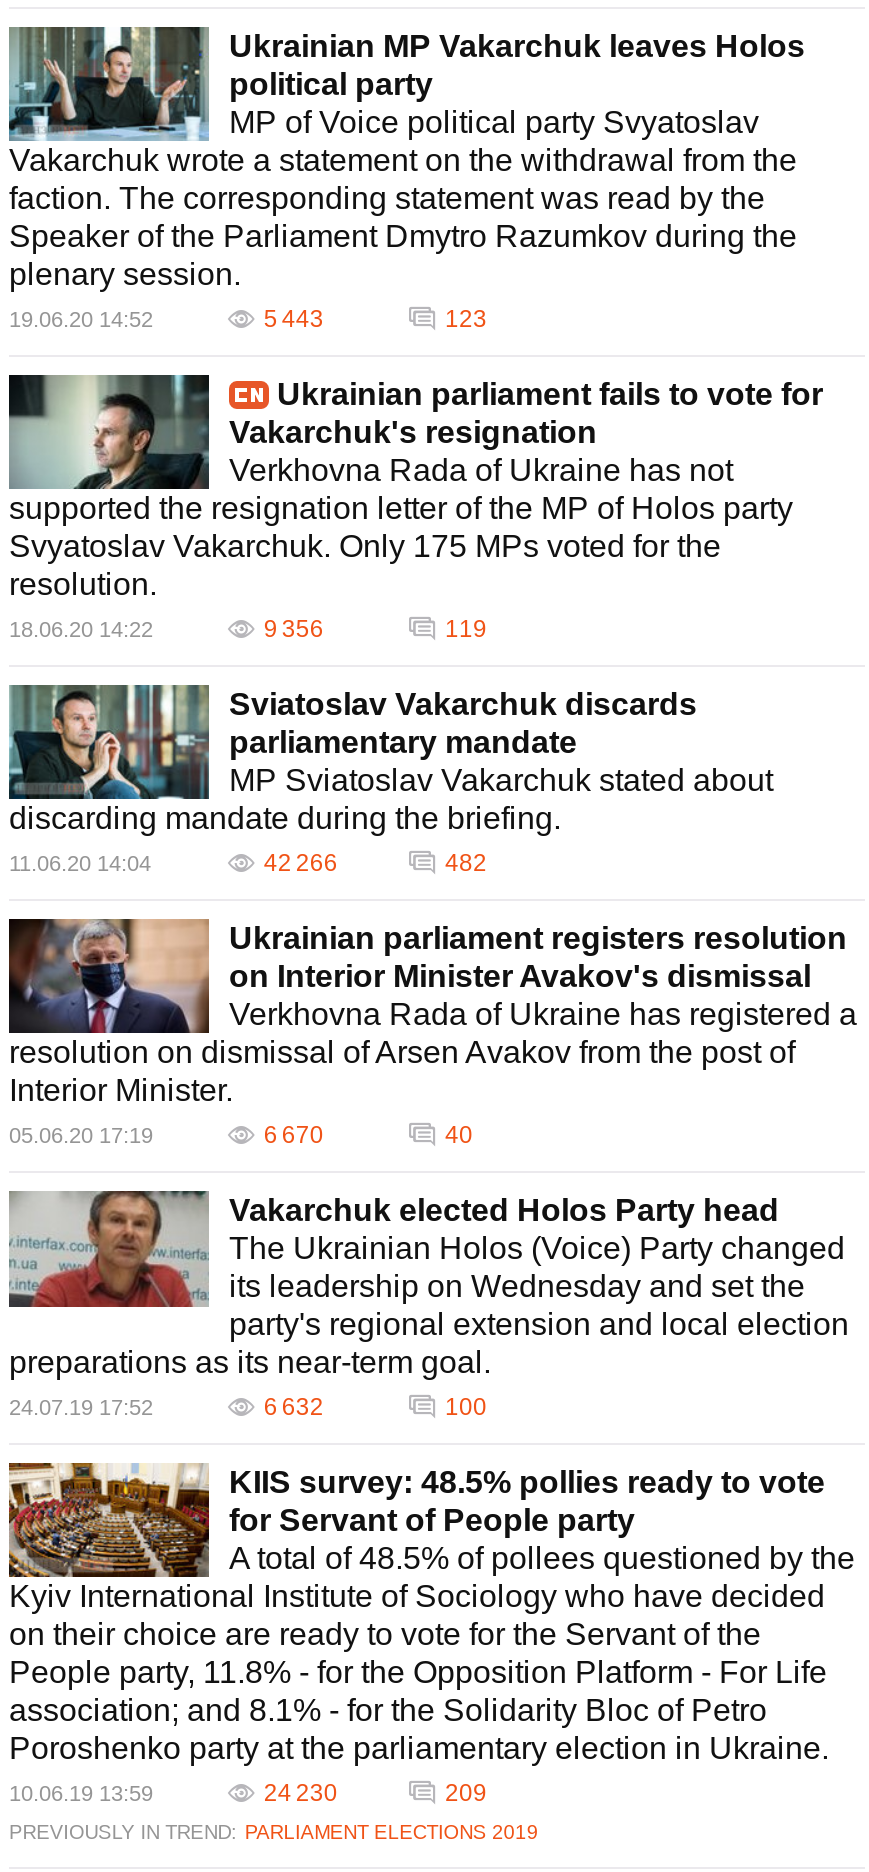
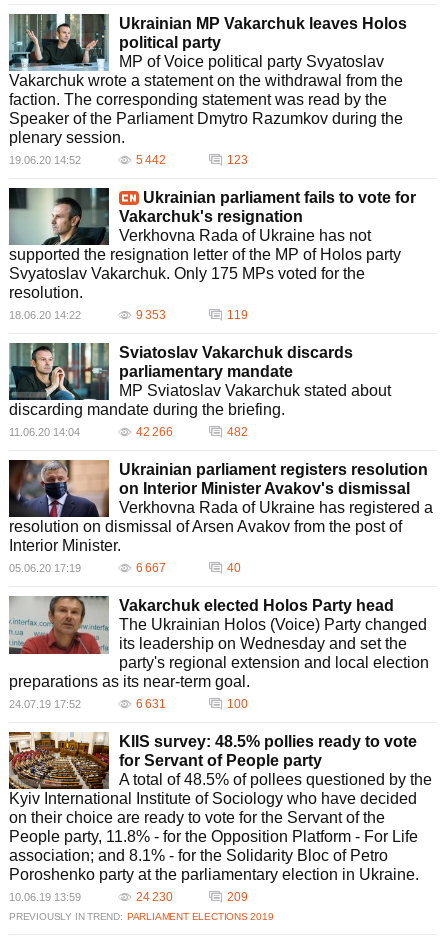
- 5 443
+ 5 442

- 9 356
+ 9 353

- 6 670
+ 6 667

- 6 632
+ 6 631
